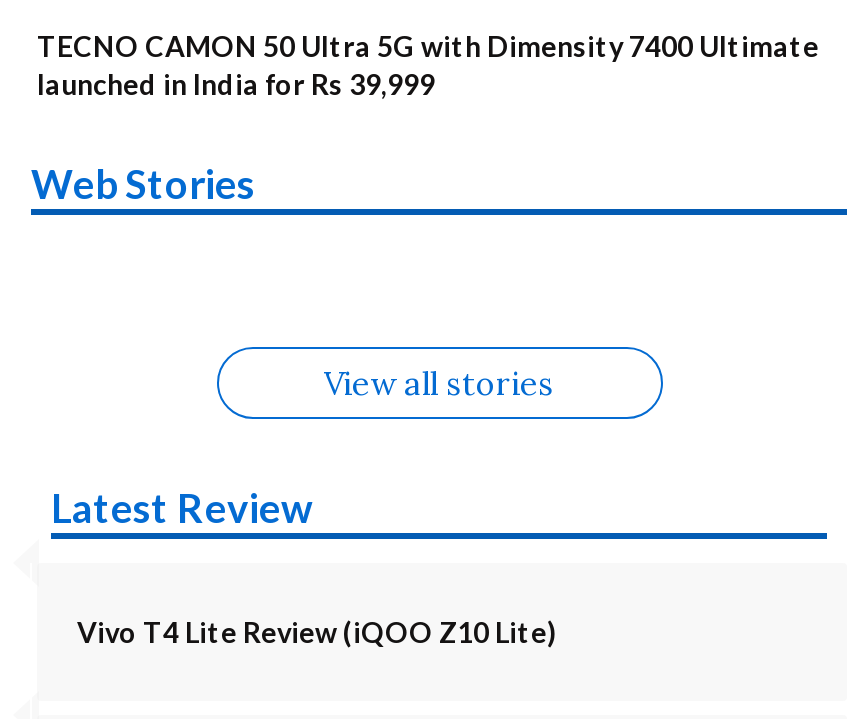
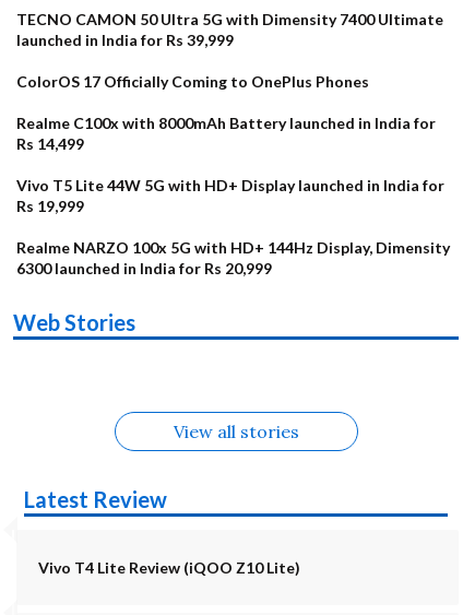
+ ColorOS 17 Officially Coming to OnePlus Phones
+ Realme C100x with 8000mAh Battery launched in India for
+ Rs 14,499
+ Vivo T5 Lite 44W 5G with HD+ Display launched in India for
+ Rs 19,999
+ Realme NARZO 100x 5G with HD+ 144Hz Display, Dimensity
+ 6300 launched in India for Rs 20,999
